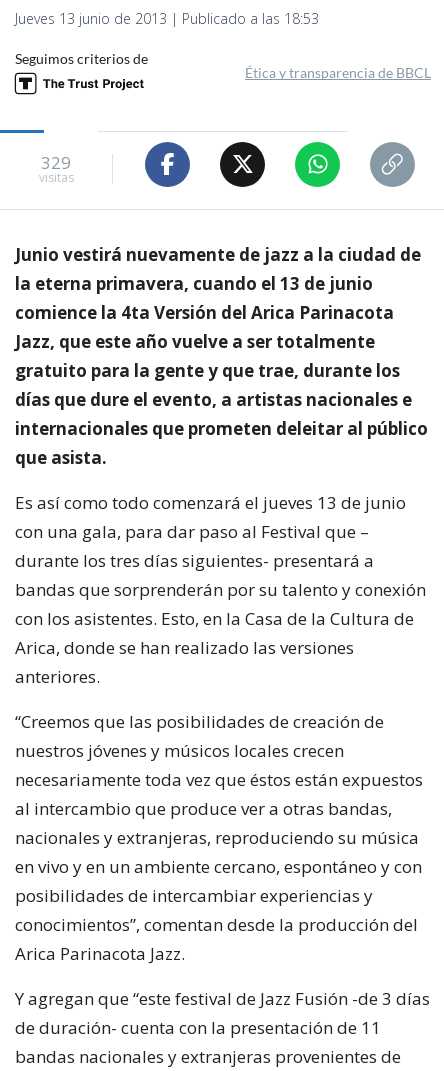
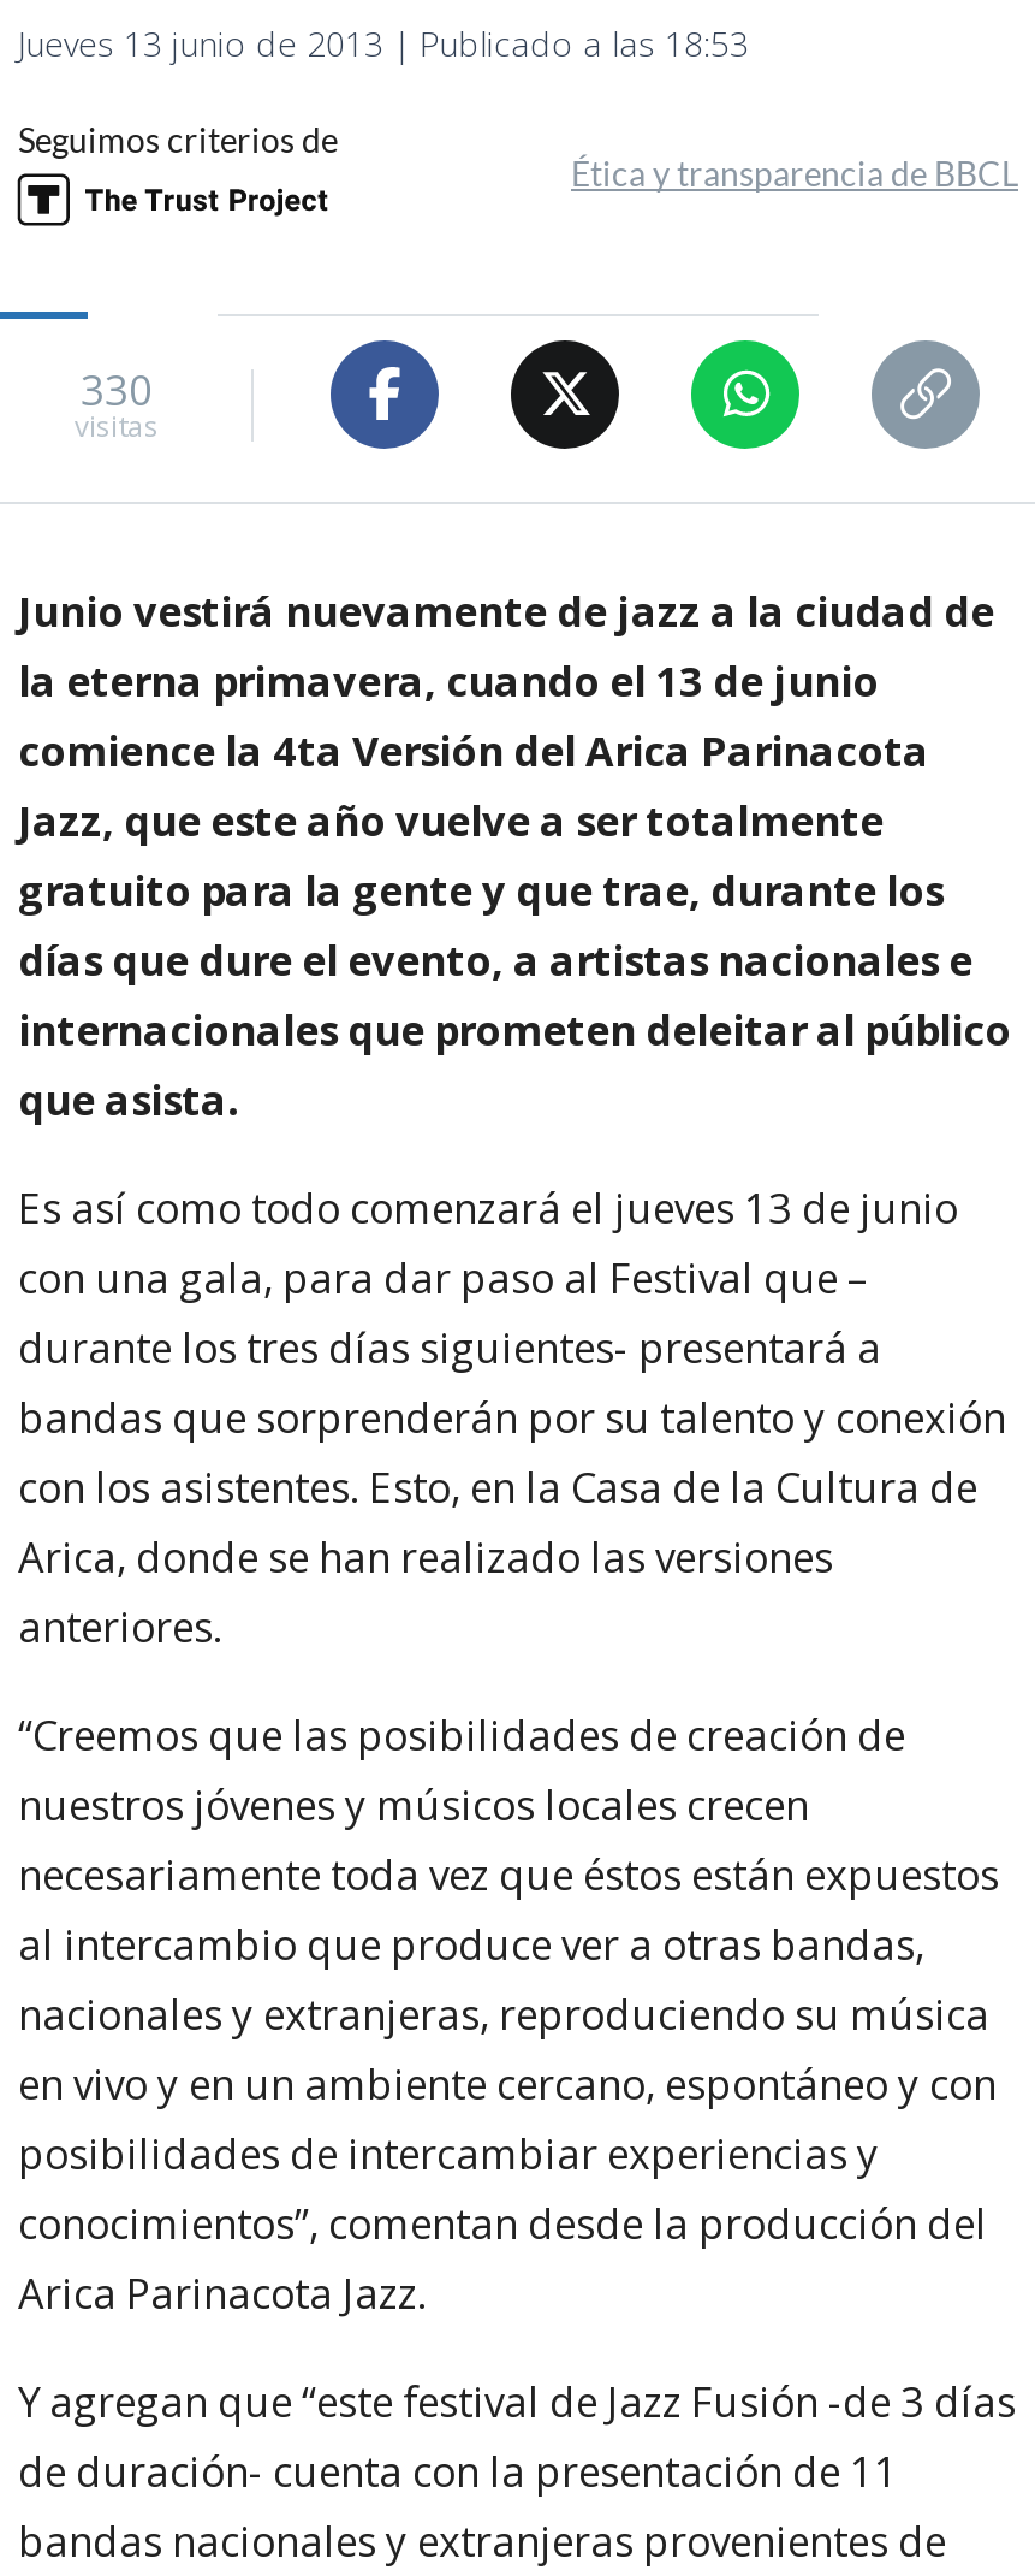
- 329
+ 330
